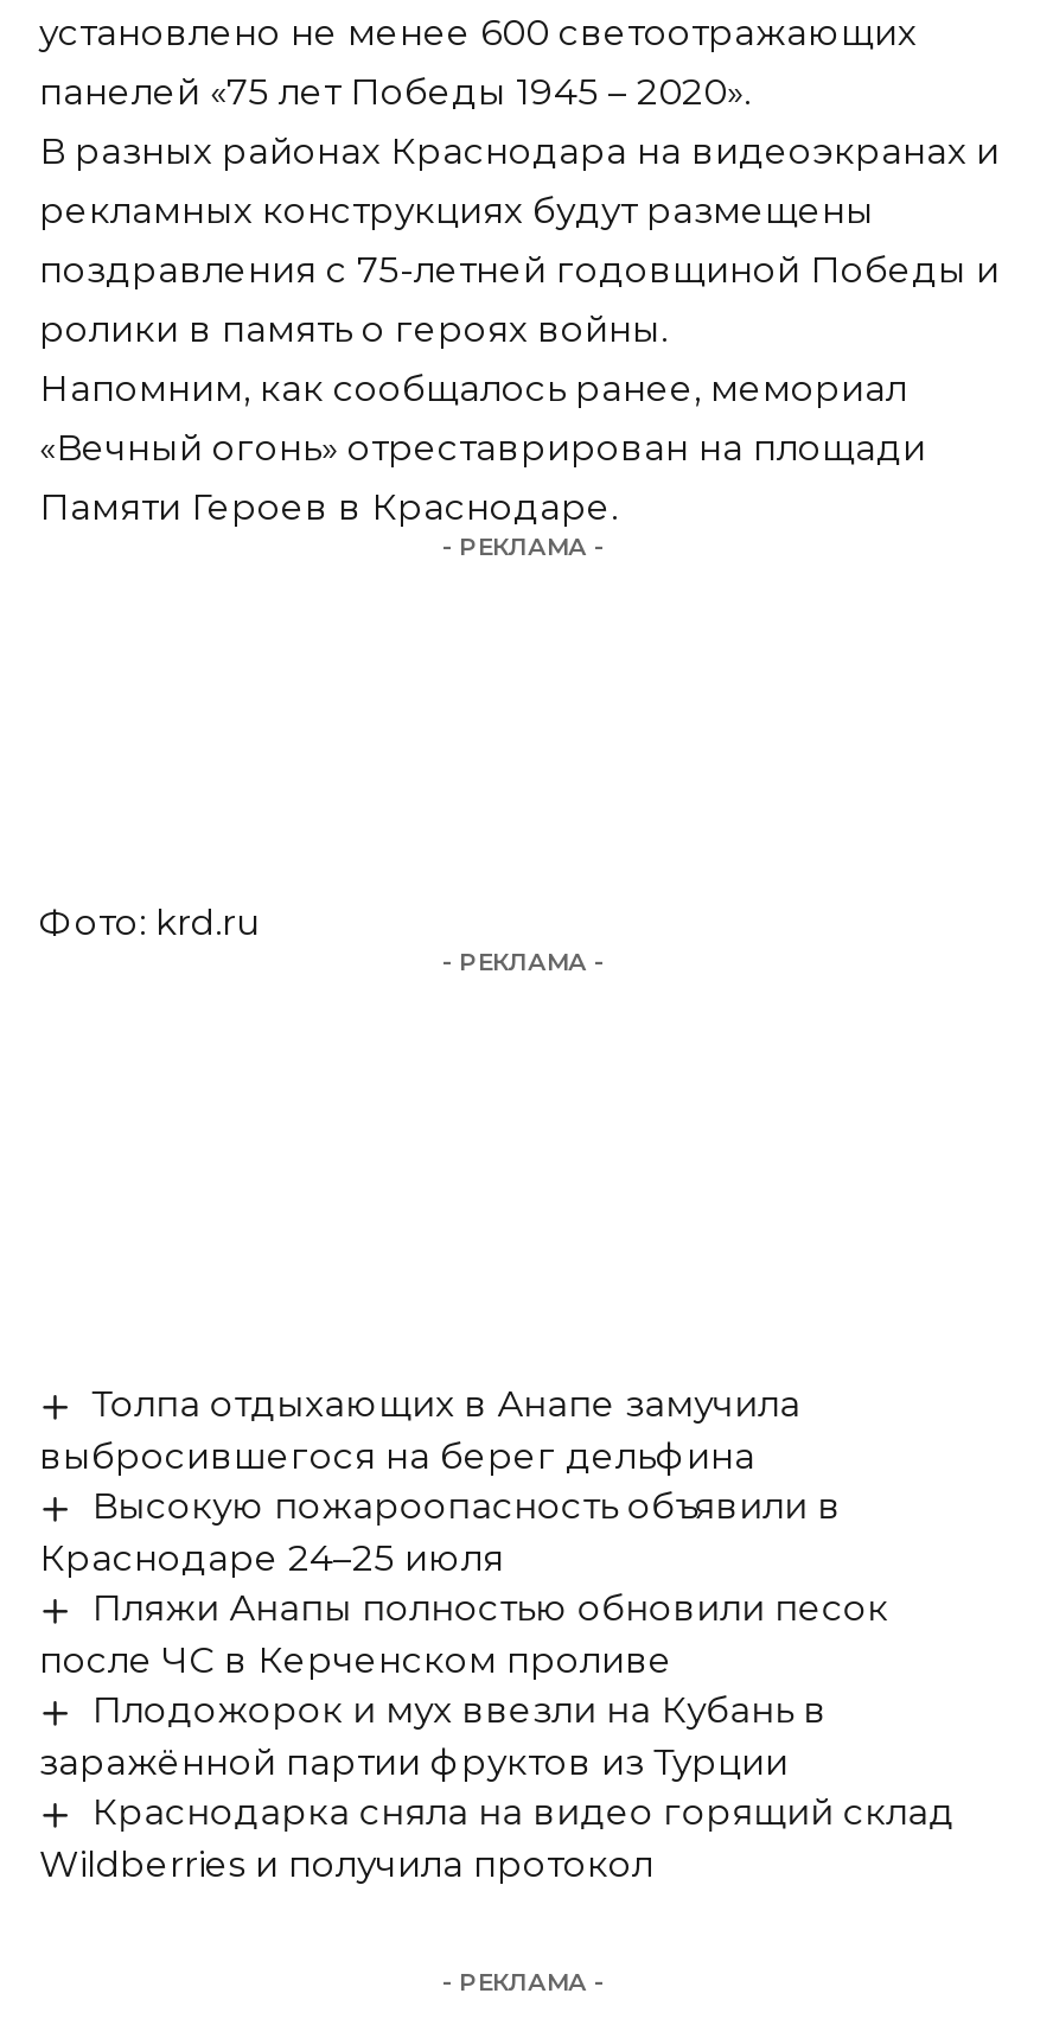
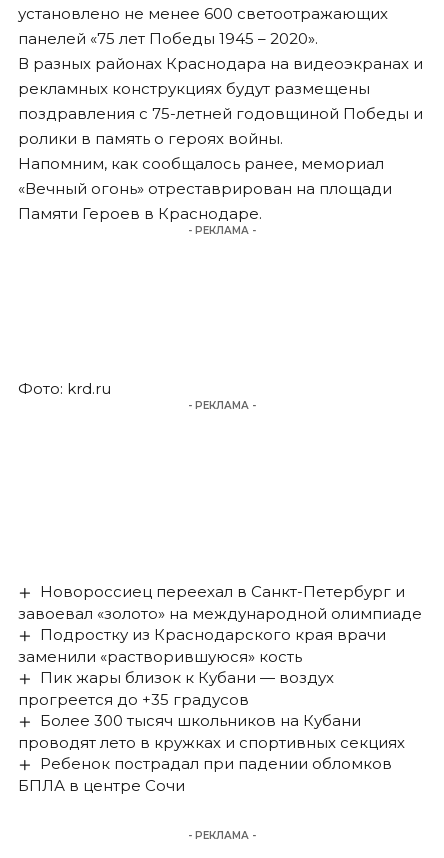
- Толпа отдыхающих в Анапе замучила
- выбросившегося на берег дельфина
- Высокую пожароопасность объявили в
- Краснодаре 24–25 июля
- Пляжи Анапы полностью обновили песок
- после ЧС в Керченском проливе
- Плодожорок и мух ввезли на Кубань в
- заражённой партии фруктов из Турции
- Краснодарка сняла на видео горящий склад
- Wildberries и получила протокол
+ Новороссиец переехал в Санкт-Петербург и
+ завоевал «золото» на международной олимпиаде
+ Подростку из Краснодарского края врачи
+ заменили «растворившуюся» кость
+ Пик жары близок к Кубани — воздух
+ прогреется до +35 градусов
+ Более 300 тысяч школьников на Кубани
+ проводят лето в кружках и спортивных секциях
+ Ребенок пострадал при падении обломков
+ БПЛА в центре Сочи
